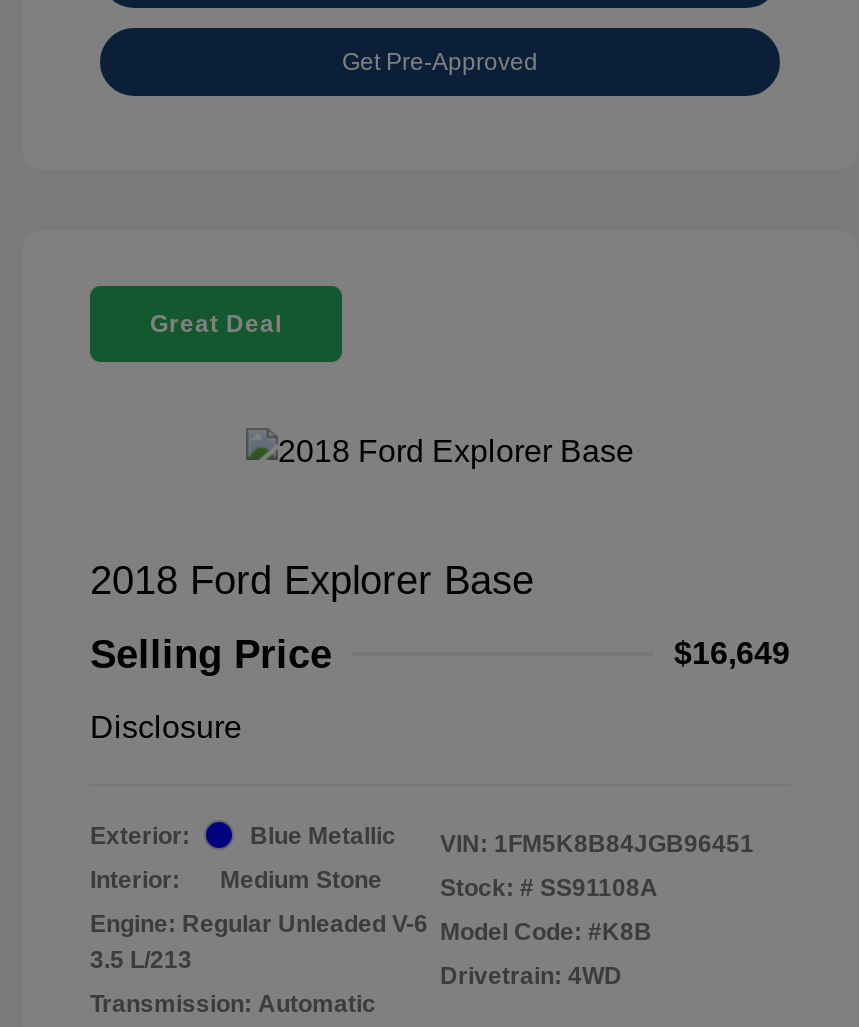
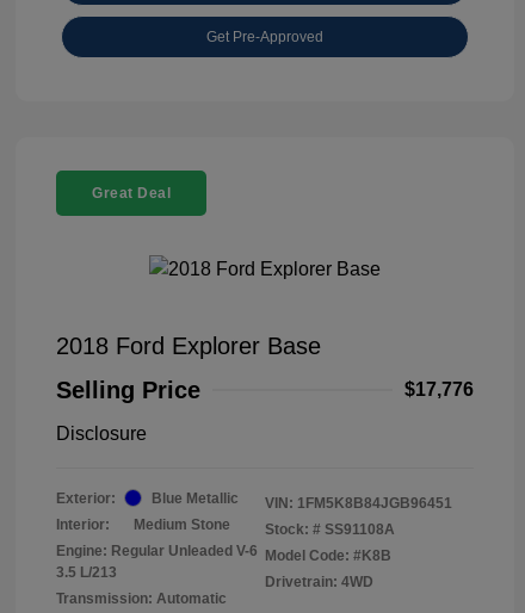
- $16,649
+ $17,776
